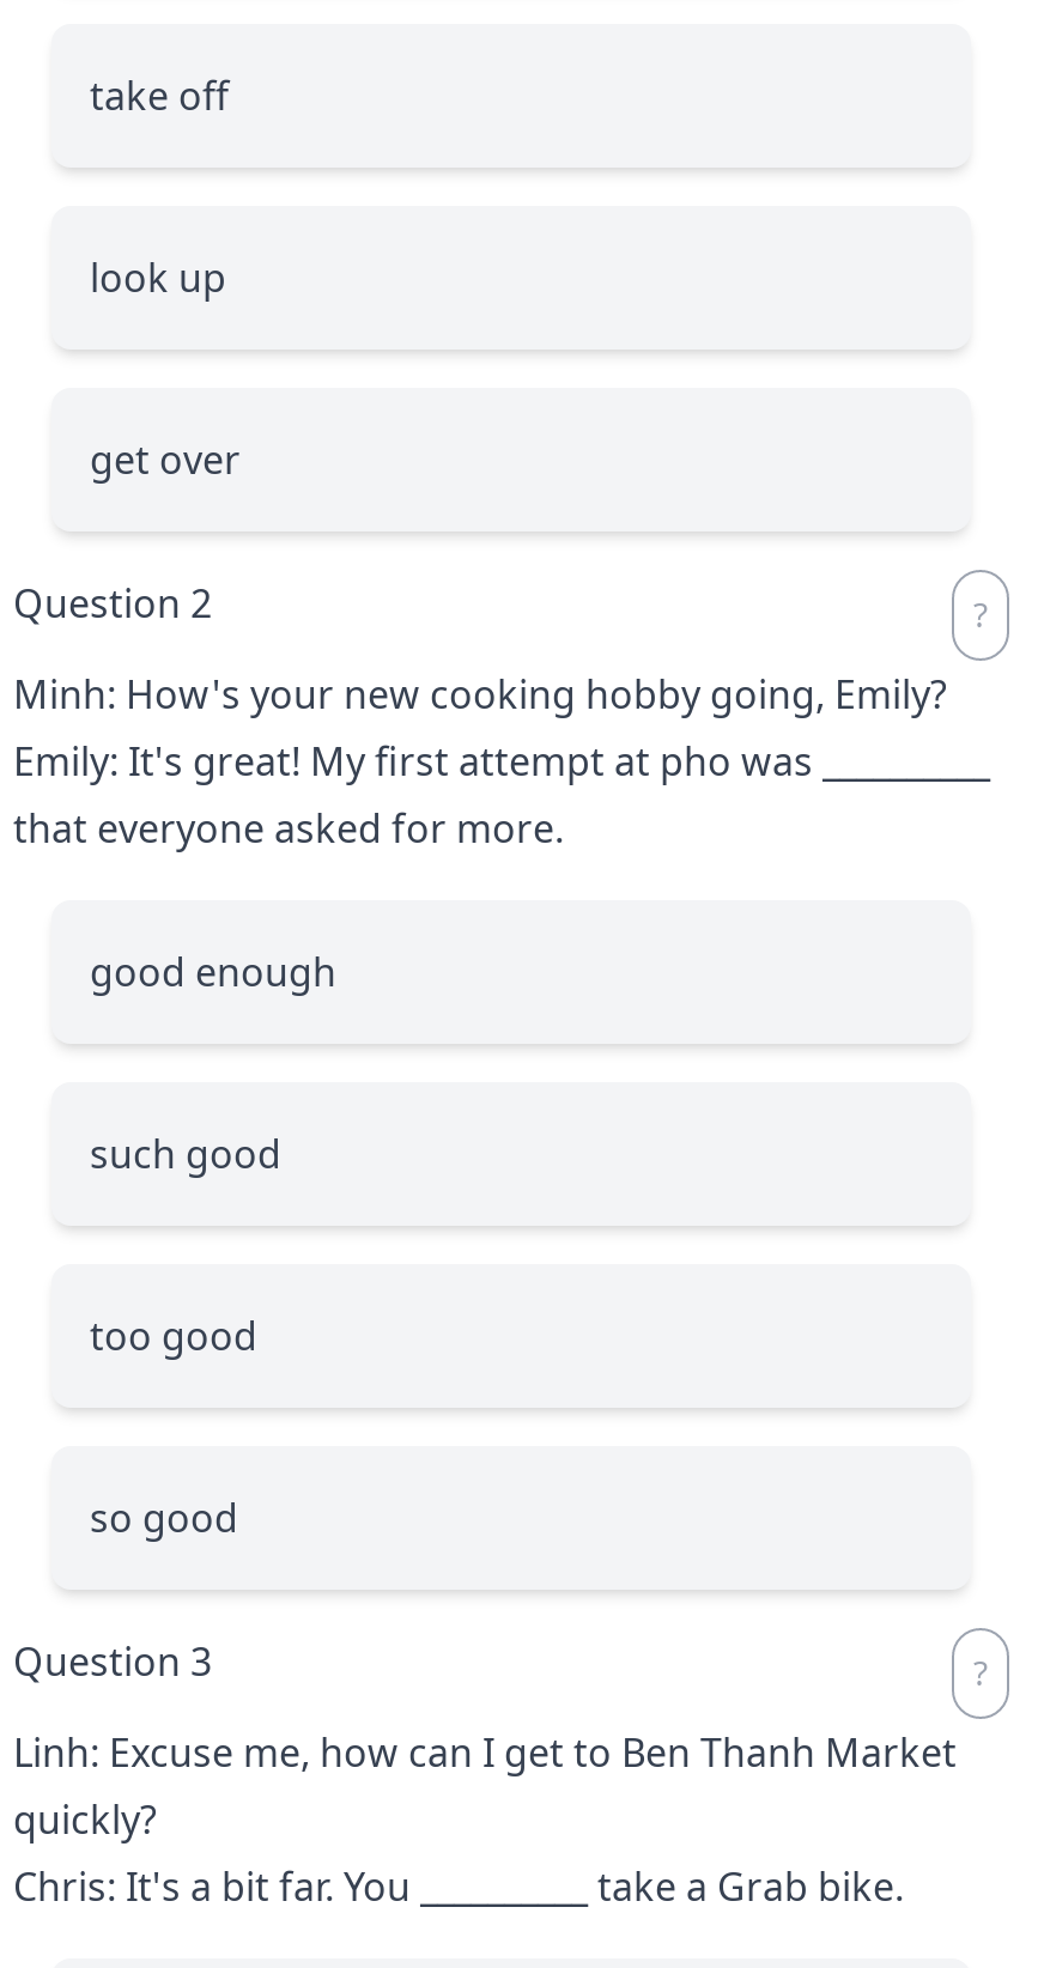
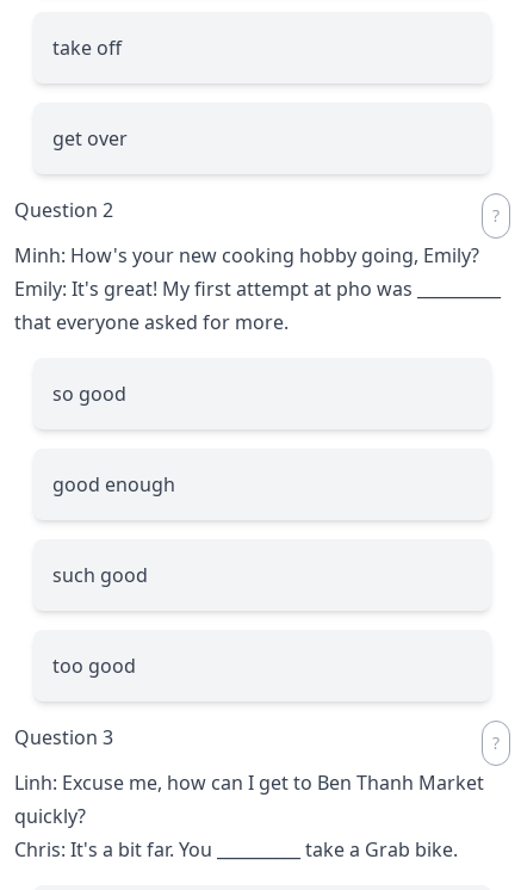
- look up

moved up: so good
